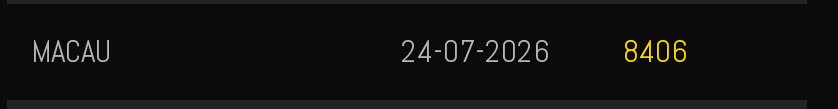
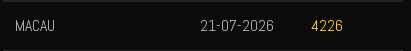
- 24-07-2026
+ 21-07-2026

- 8406
+ 4226
